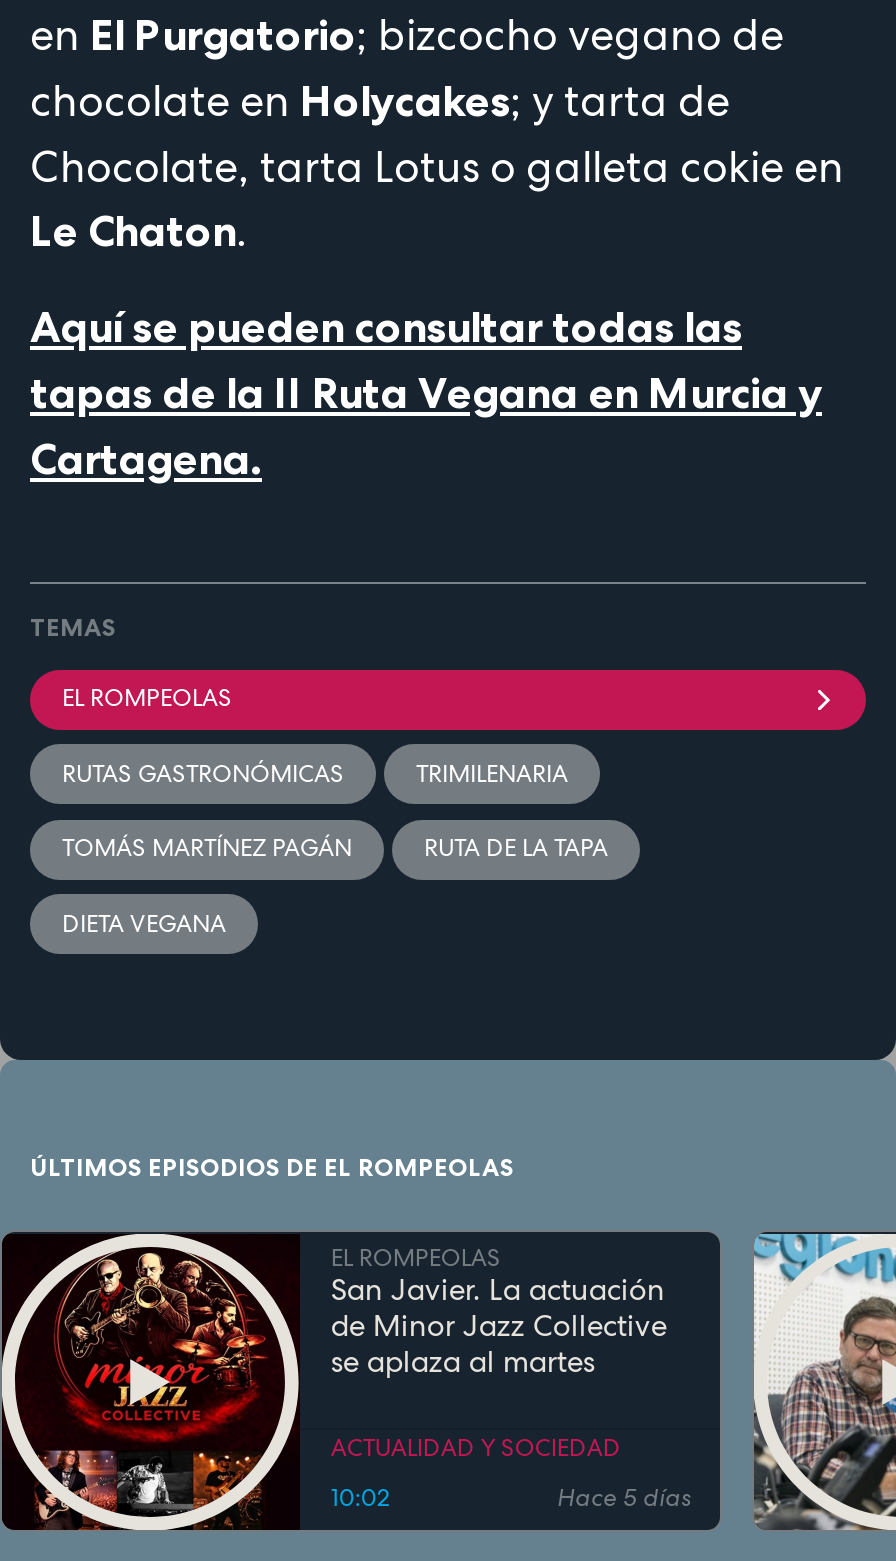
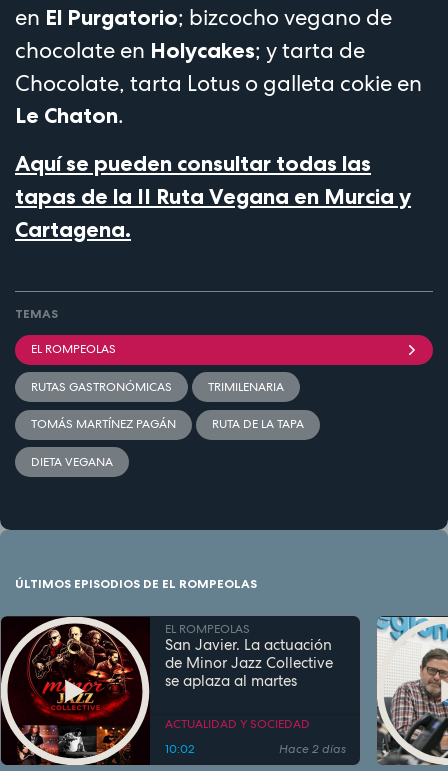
- Hace 5 días
+ Hace 2 días
